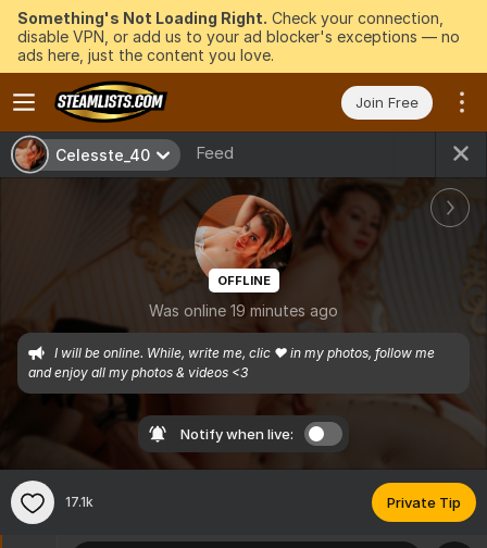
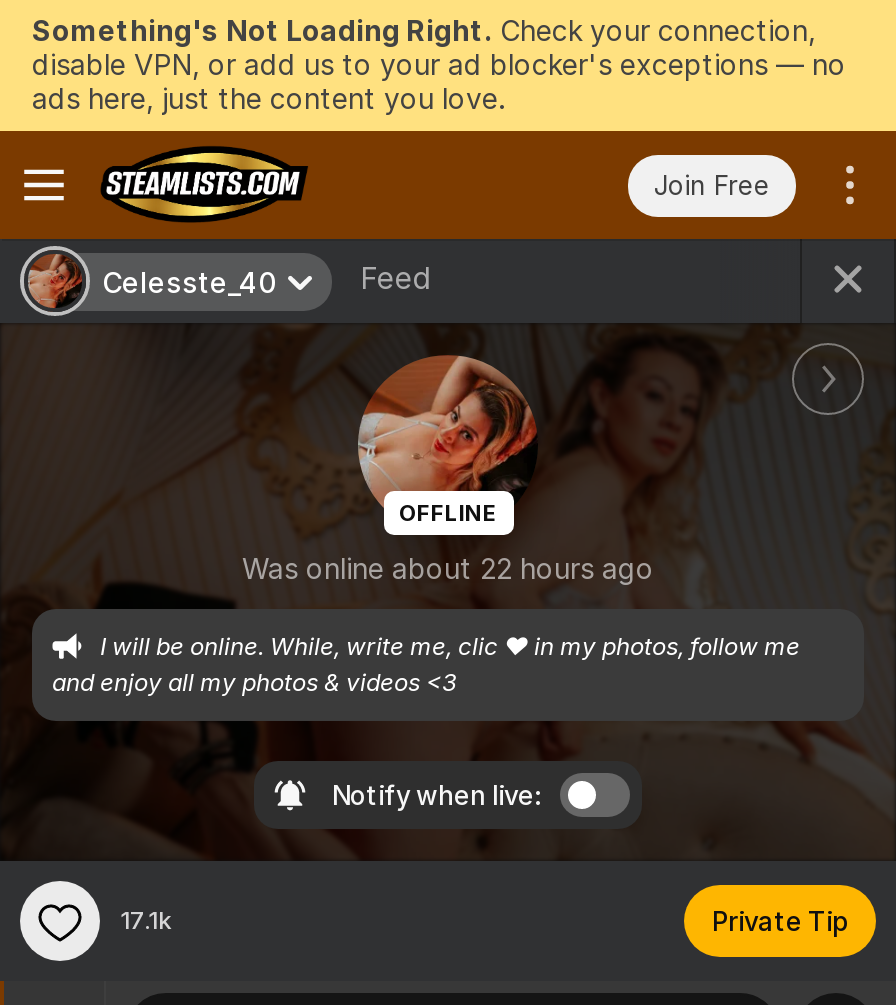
- Was online 19 minutes ago
+ Was online about 22 hours ago
